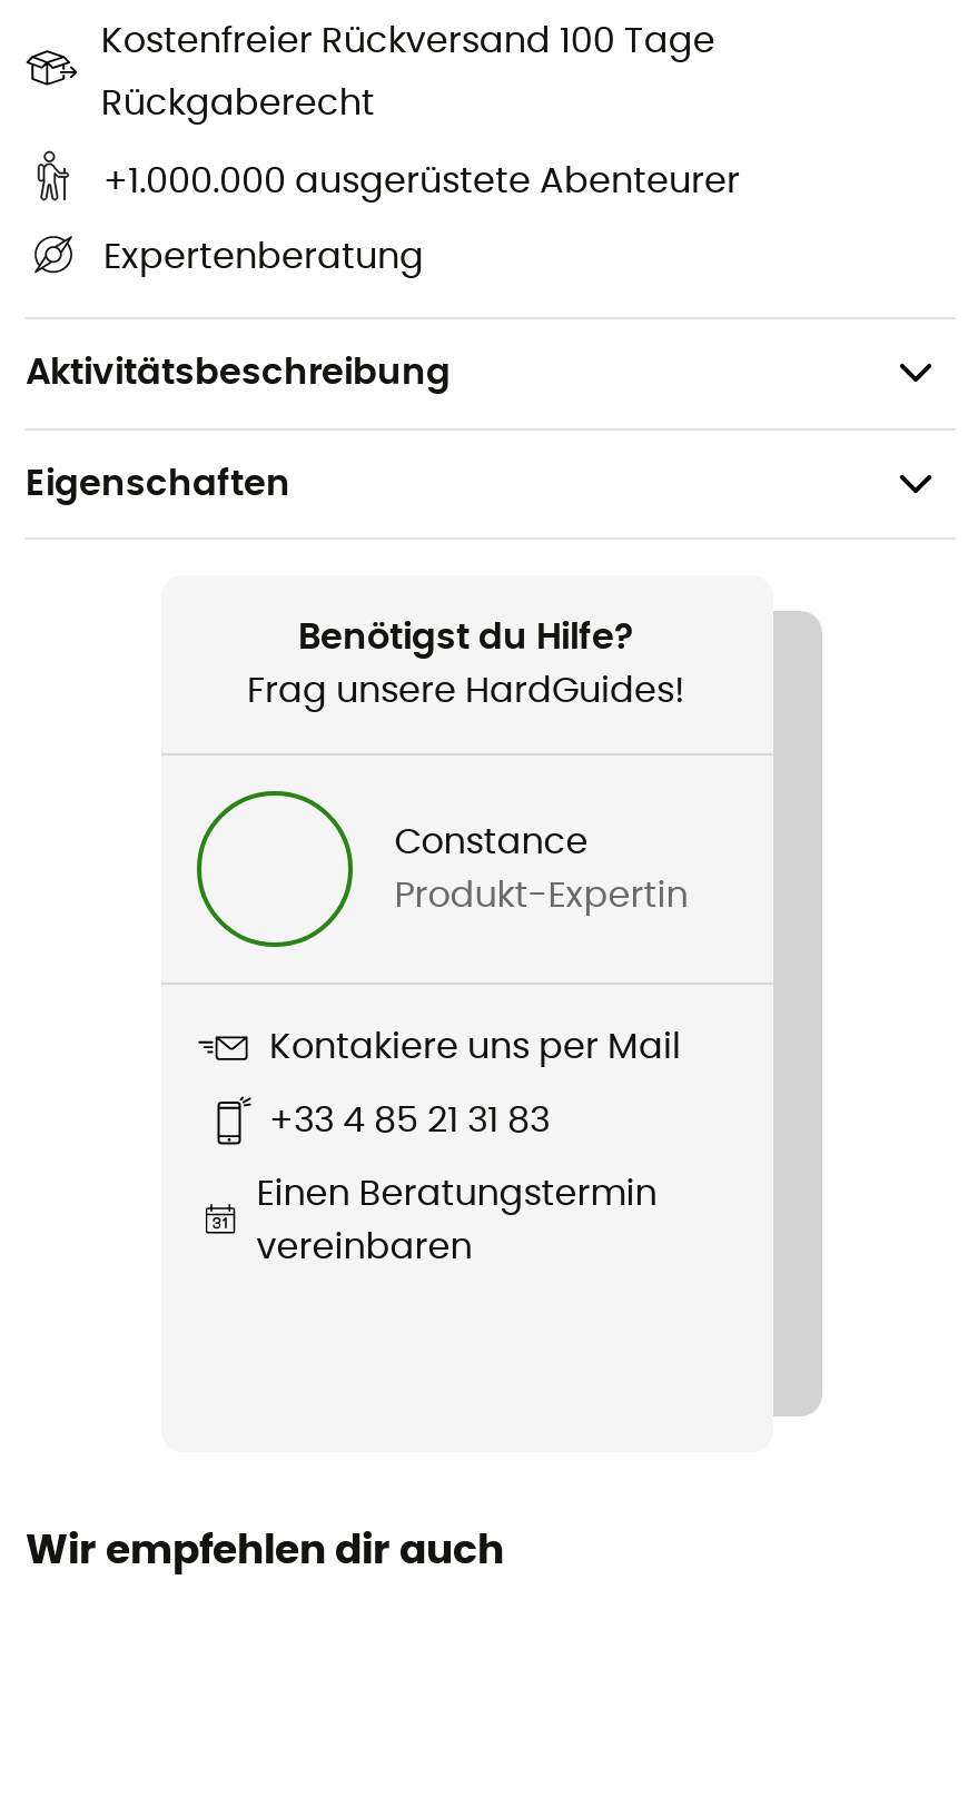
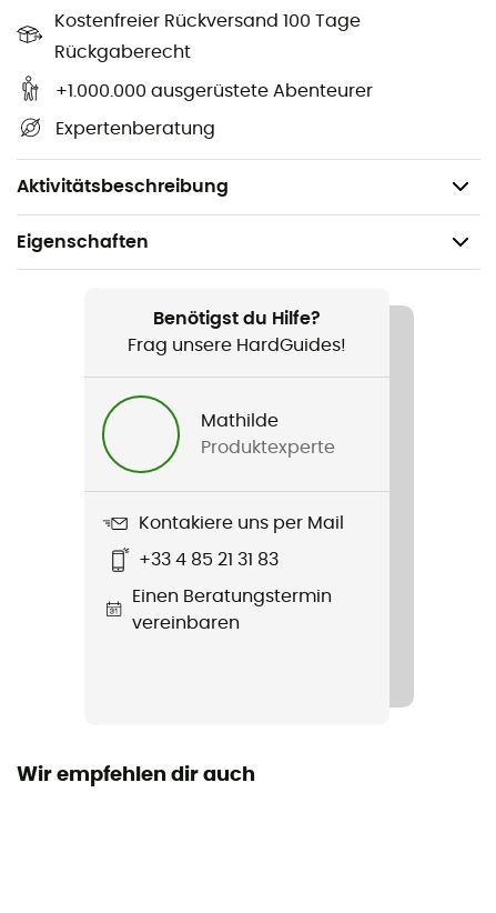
- Constance
+ Mathilde

- Produkt-Expertin
+ Produktexperte
